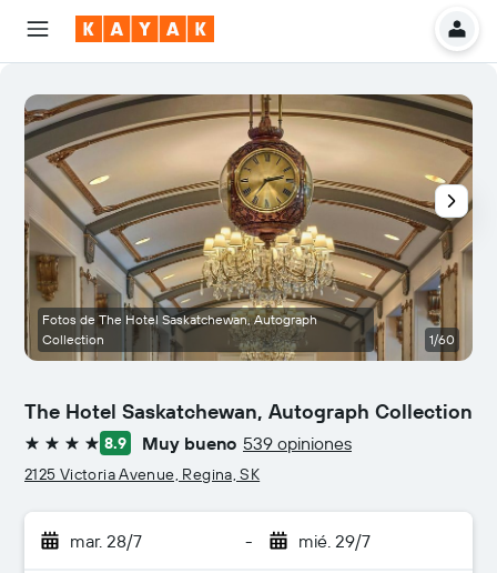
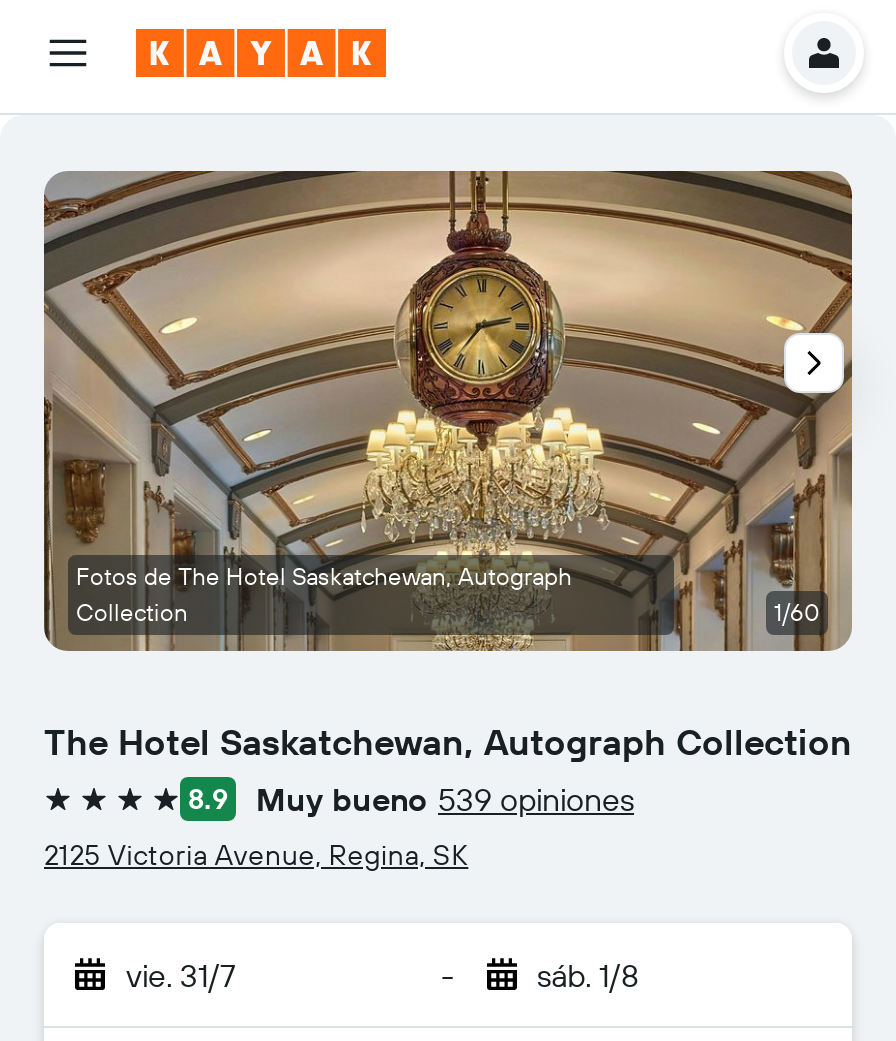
- mar. 28/7
+ vie. 31/7

- mié. 29/7
+ sáb. 1/8
